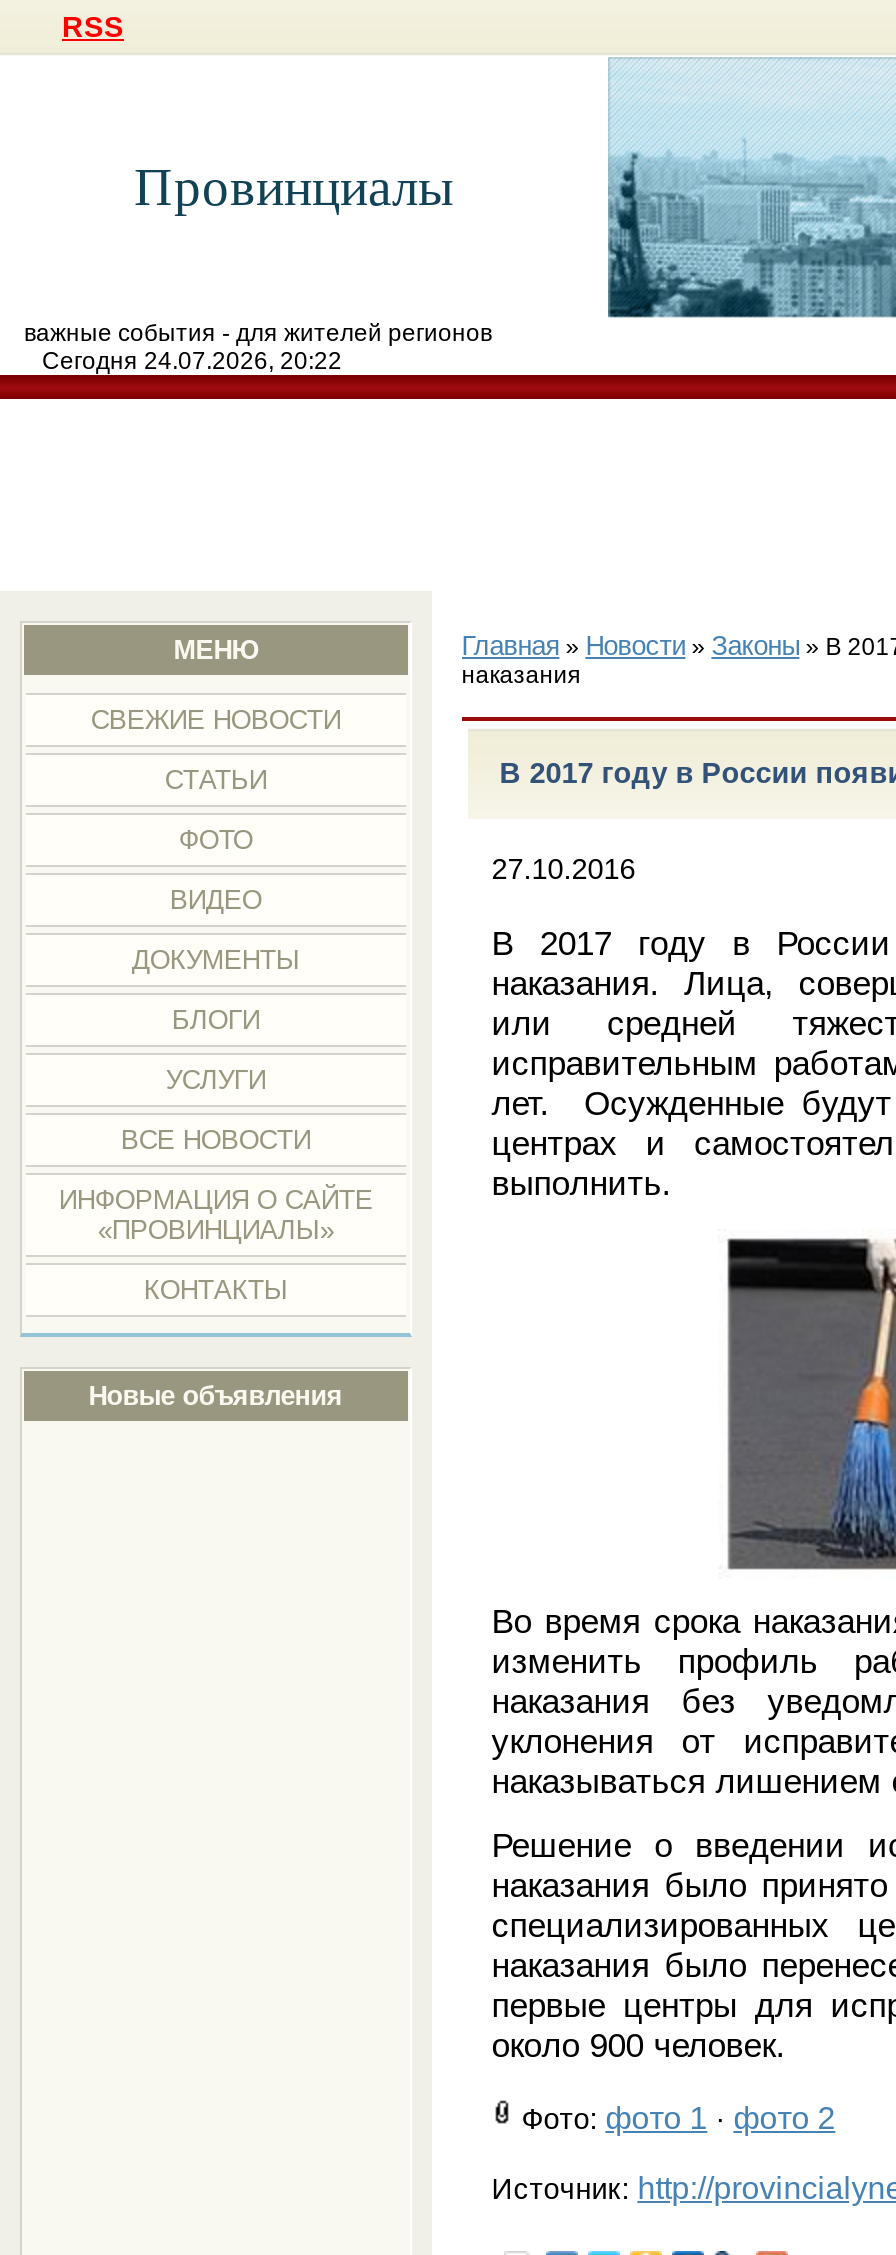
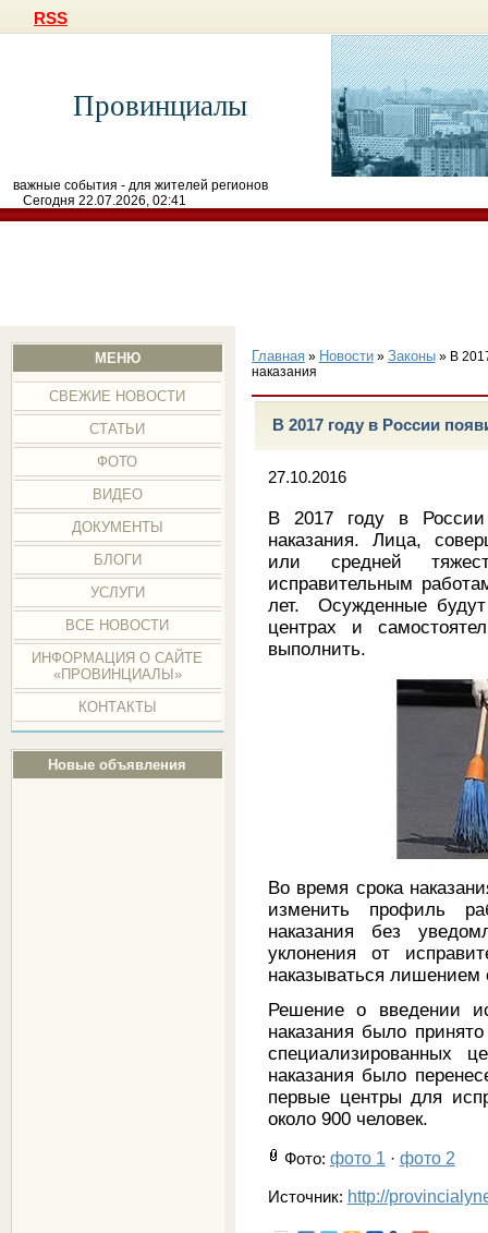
- Сегодня 24.07.2026, 20:22
+ Сегодня 22.07.2026, 02:41
